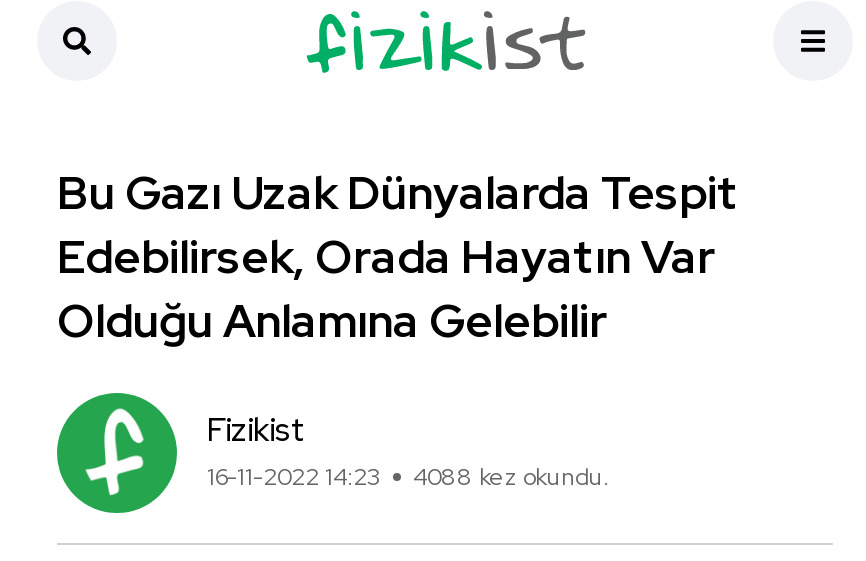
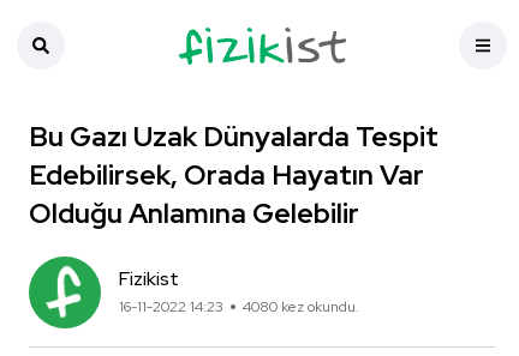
- 16-11-2022 14:23 4088 kez okundu.
+ 16-11-2022 14:23 4080 kez okundu.
